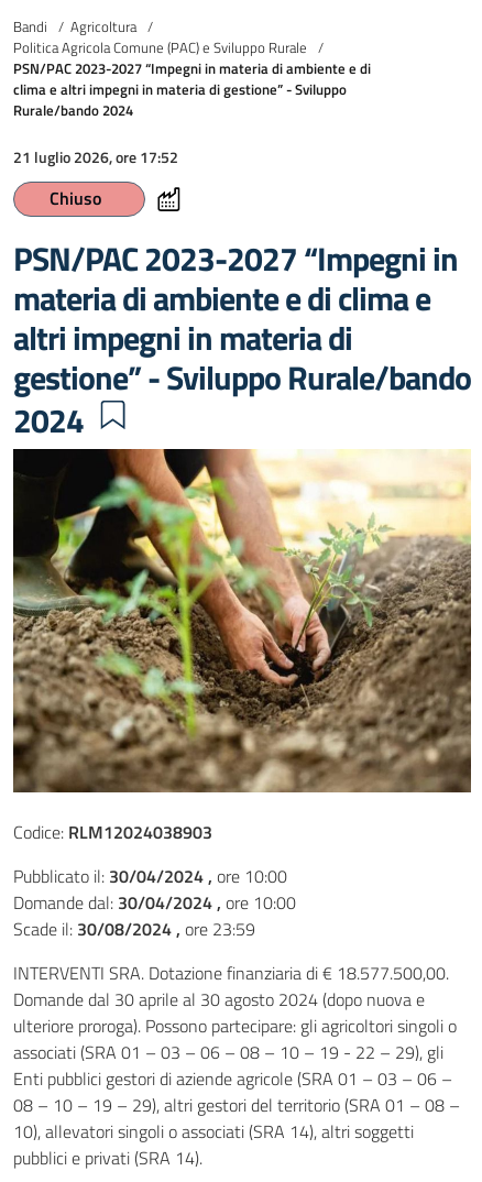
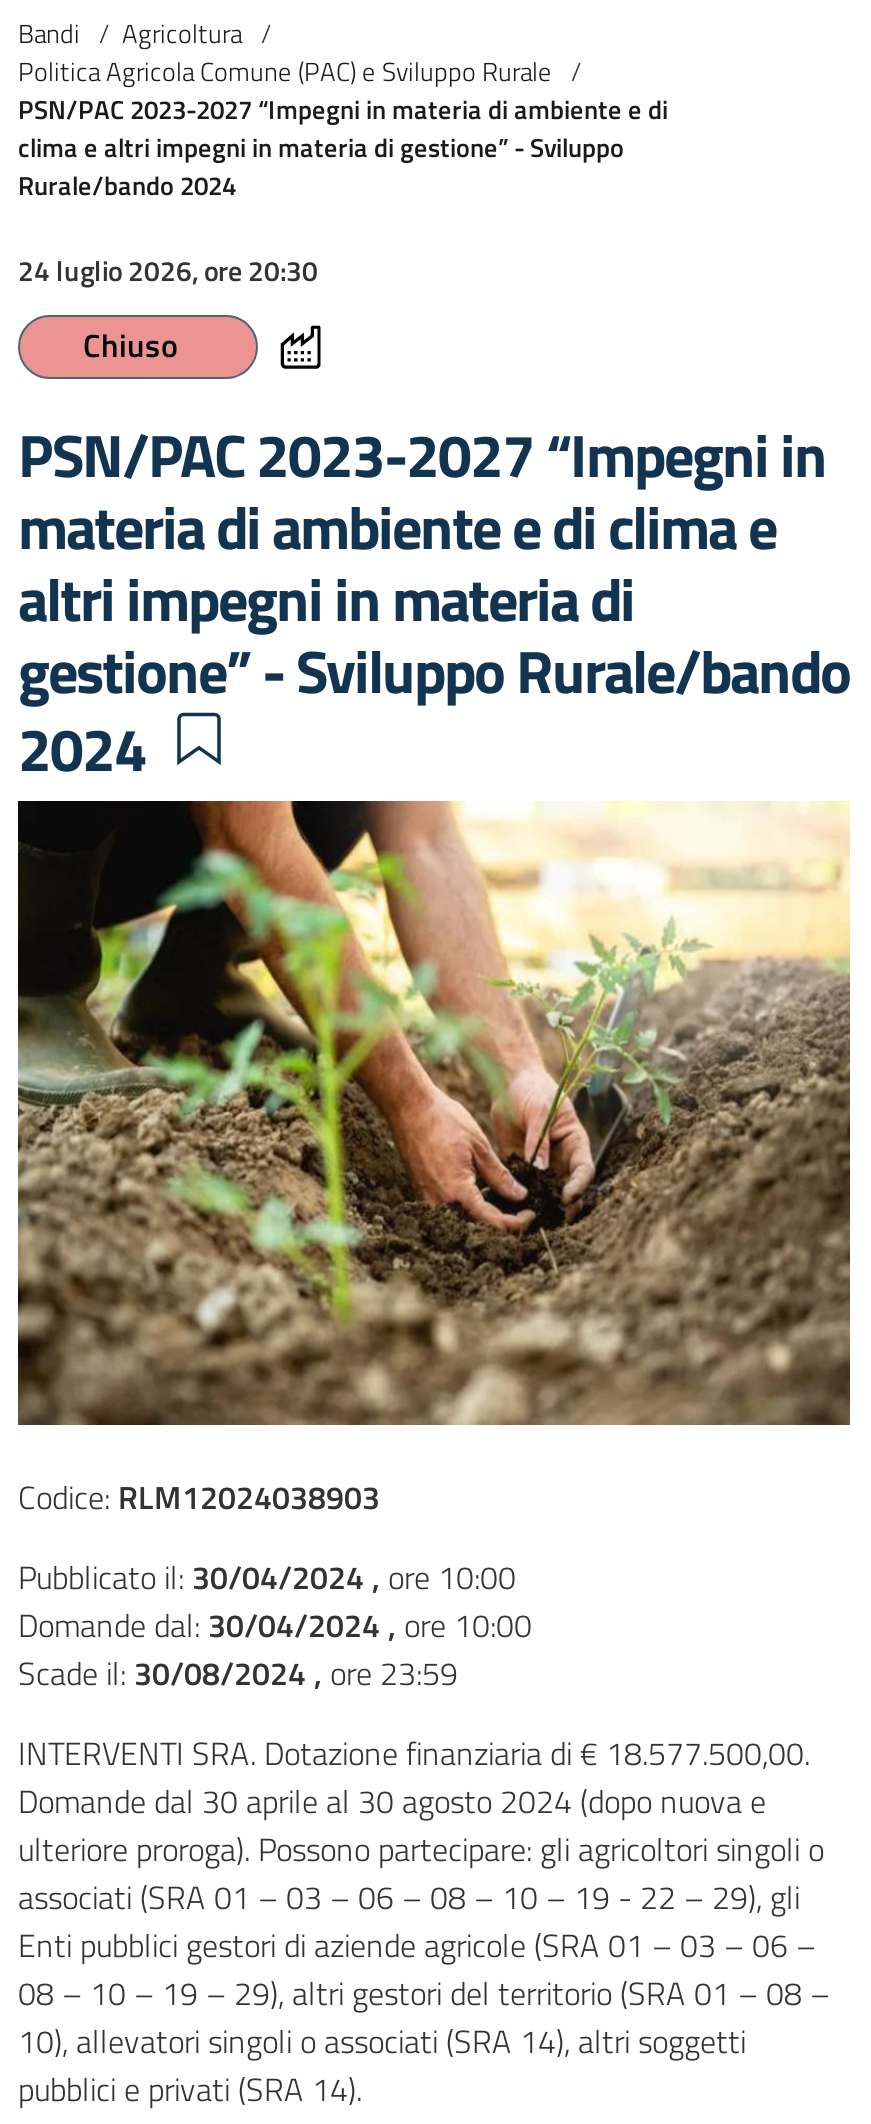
- 21 luglio 2026, ore 17:52
+ 24 luglio 2026, ore 20:30
